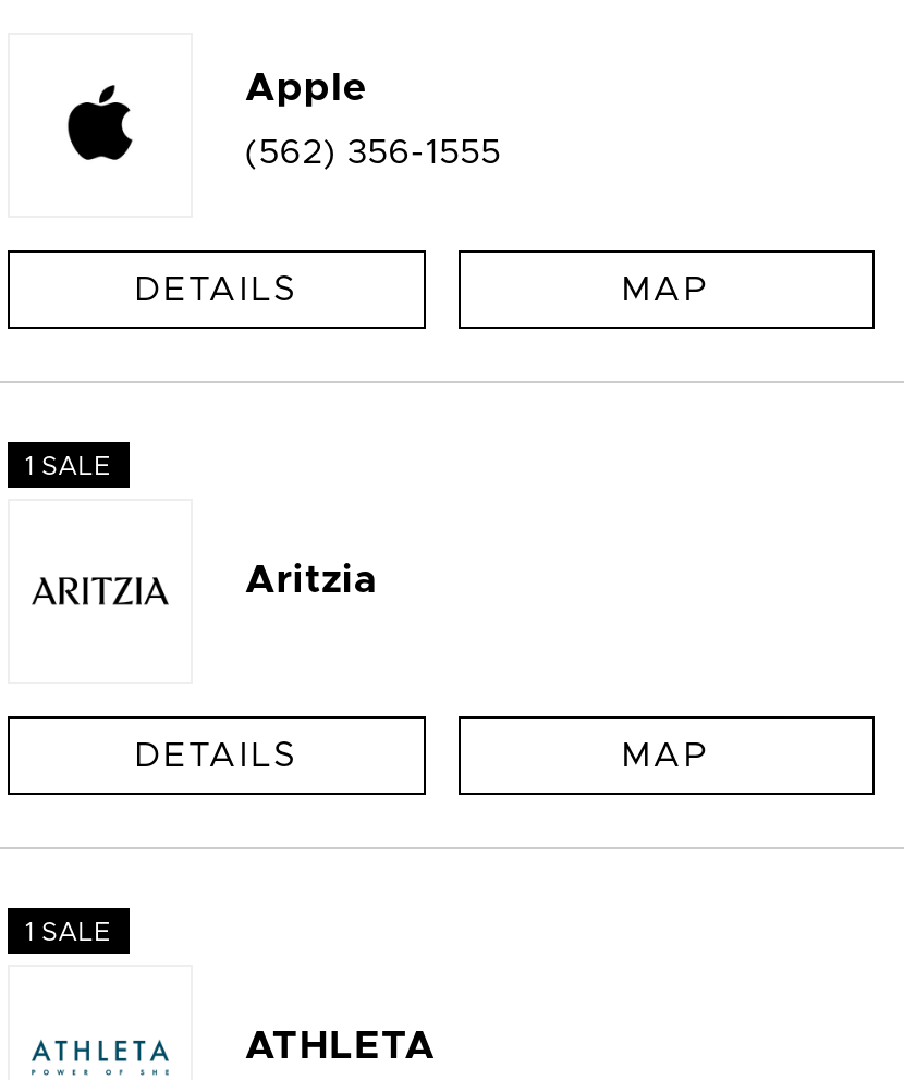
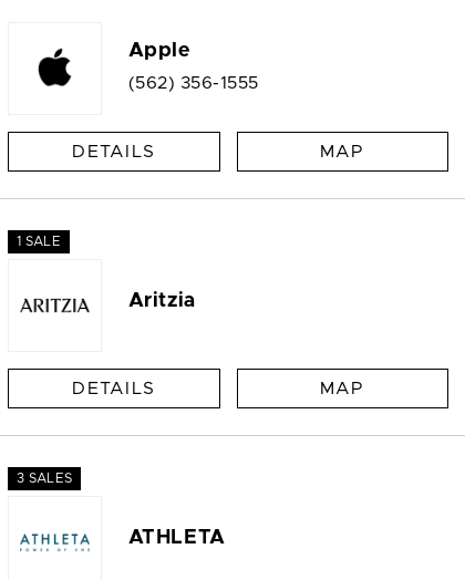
- 1 SALE
+ 3 SALES
